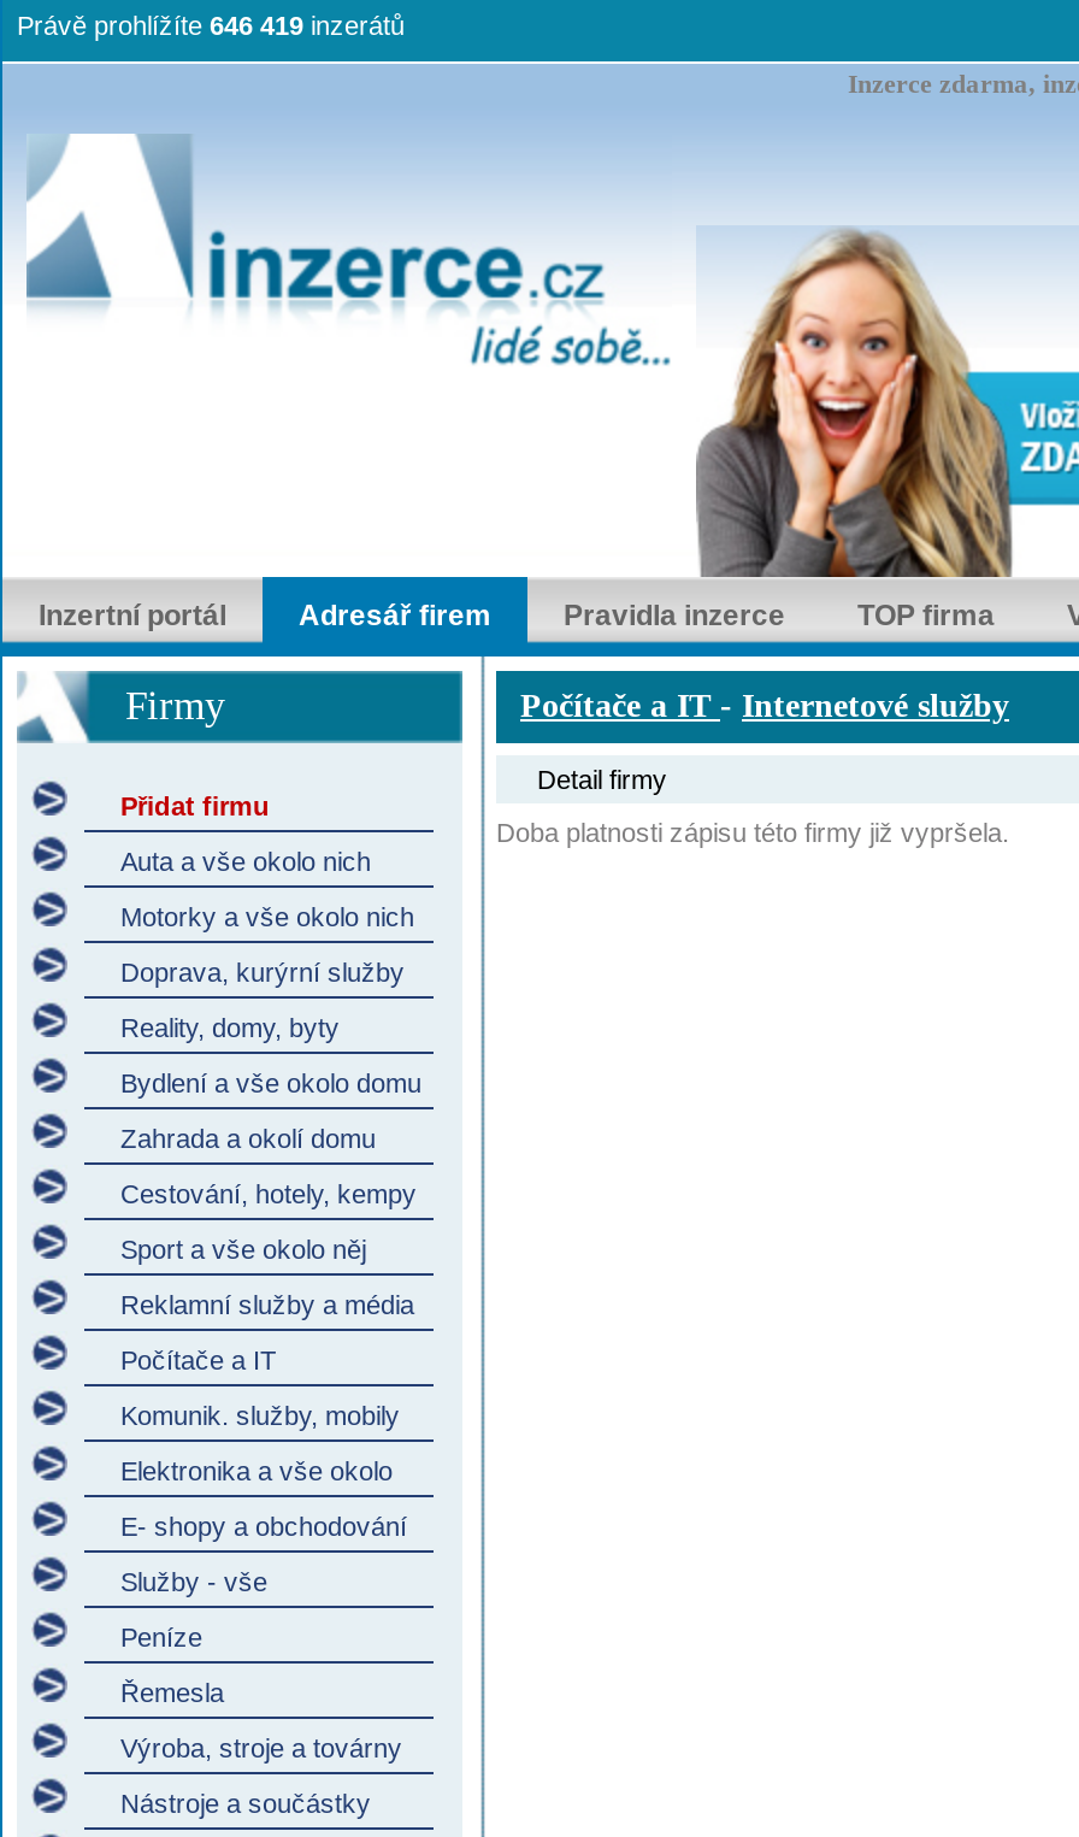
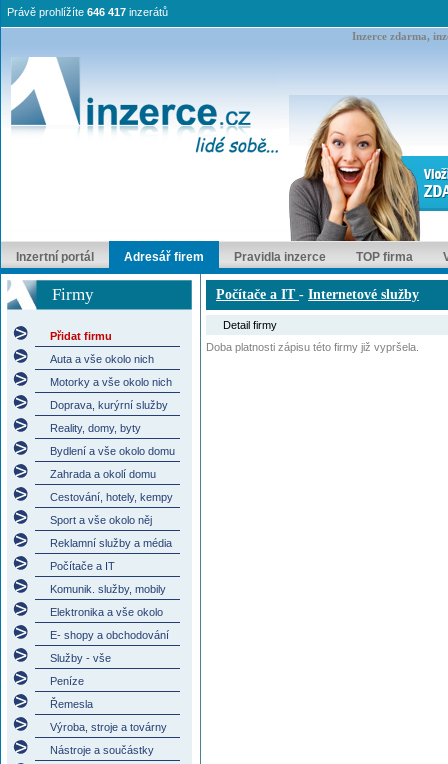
- Právě prohlížíte 646 419 inzerátů
+ Právě prohlížíte 646 417 inzerátů
